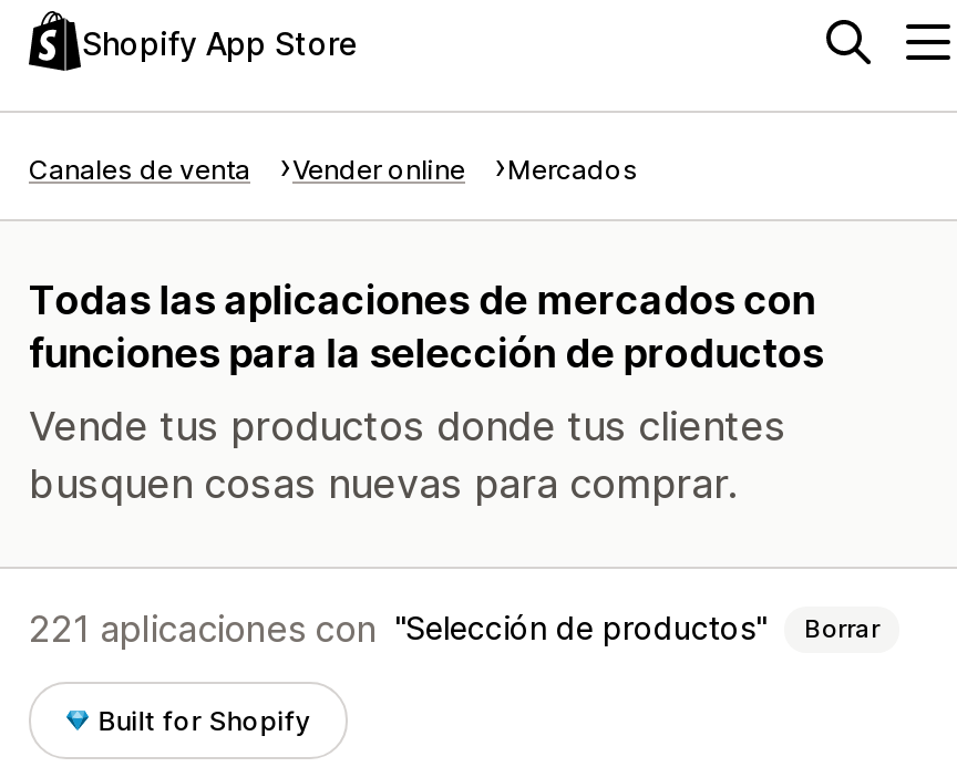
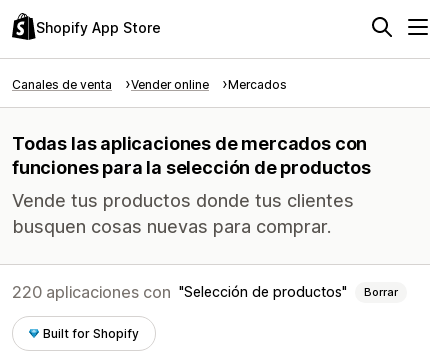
- 221 aplicaciones con
+ 220 aplicaciones con
